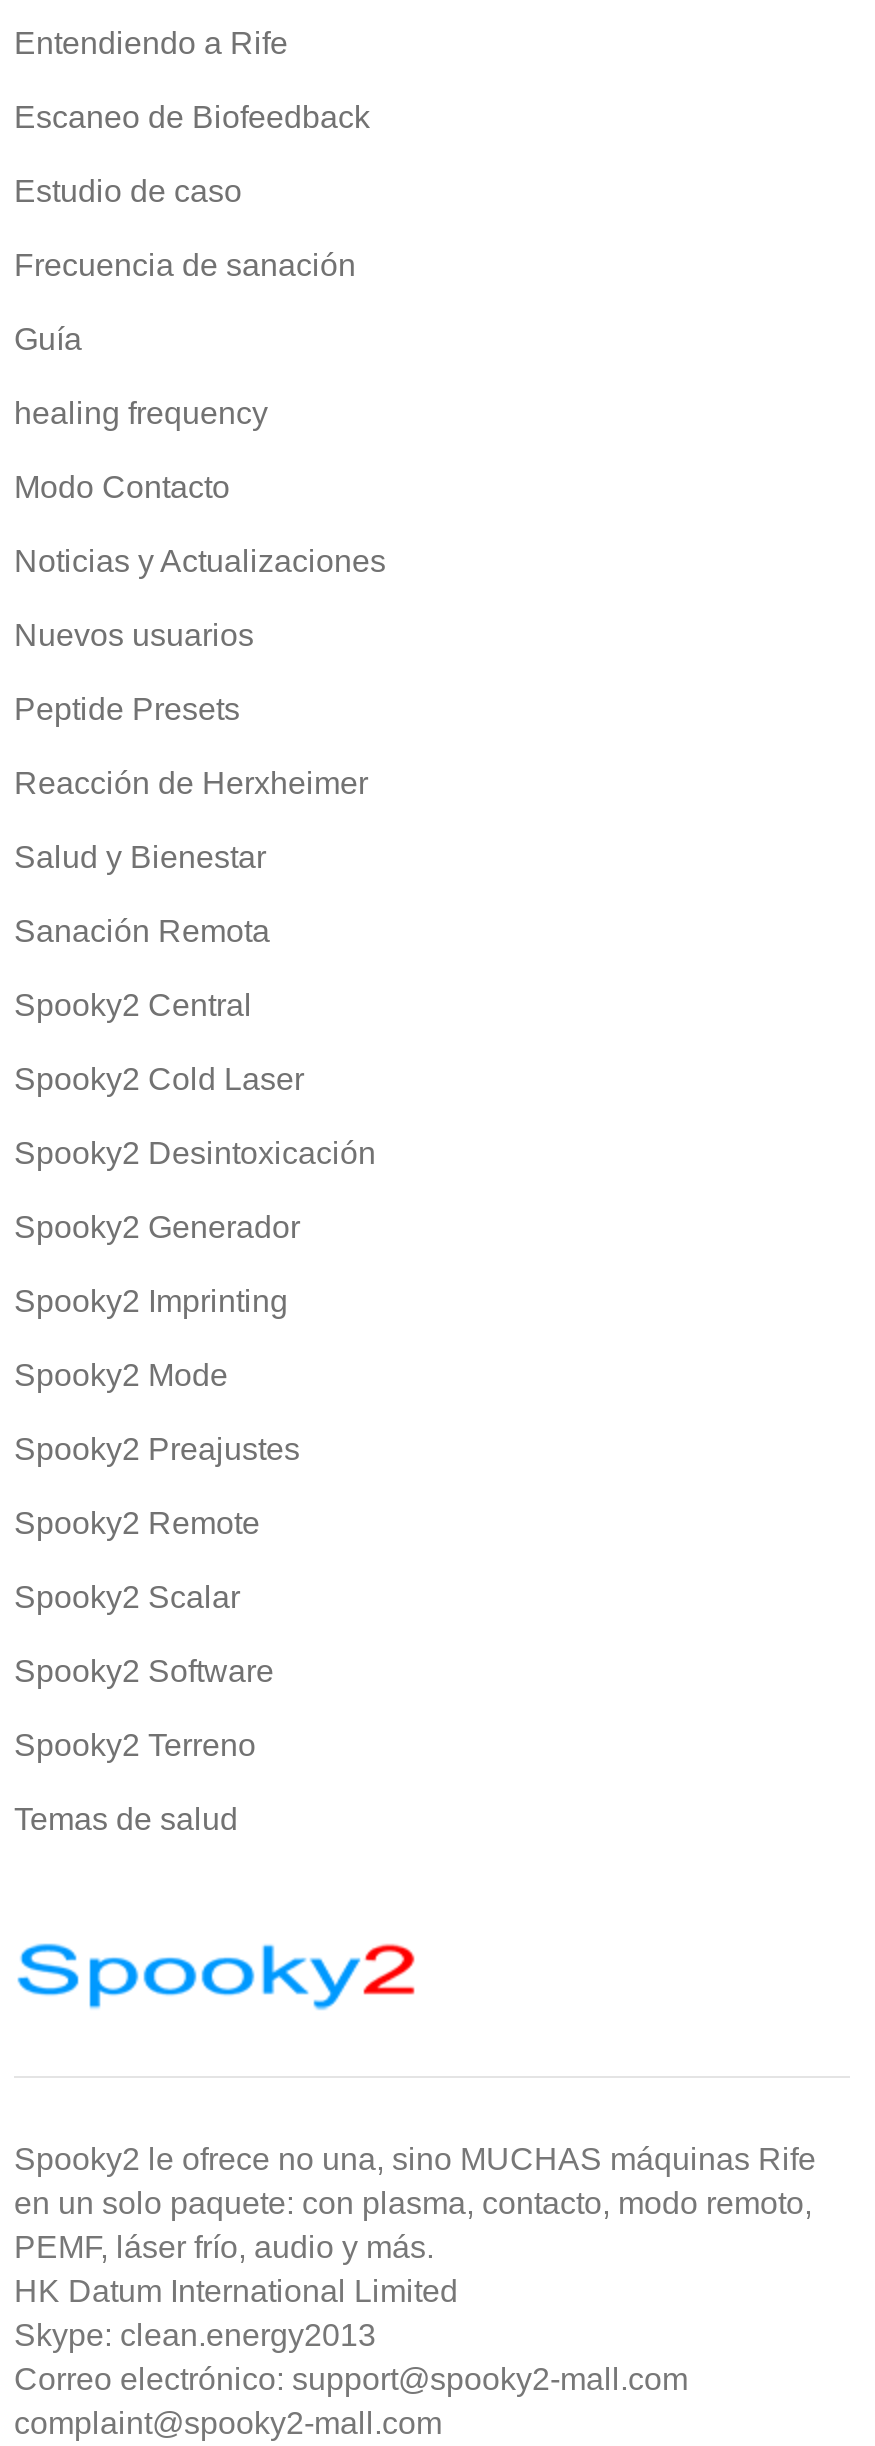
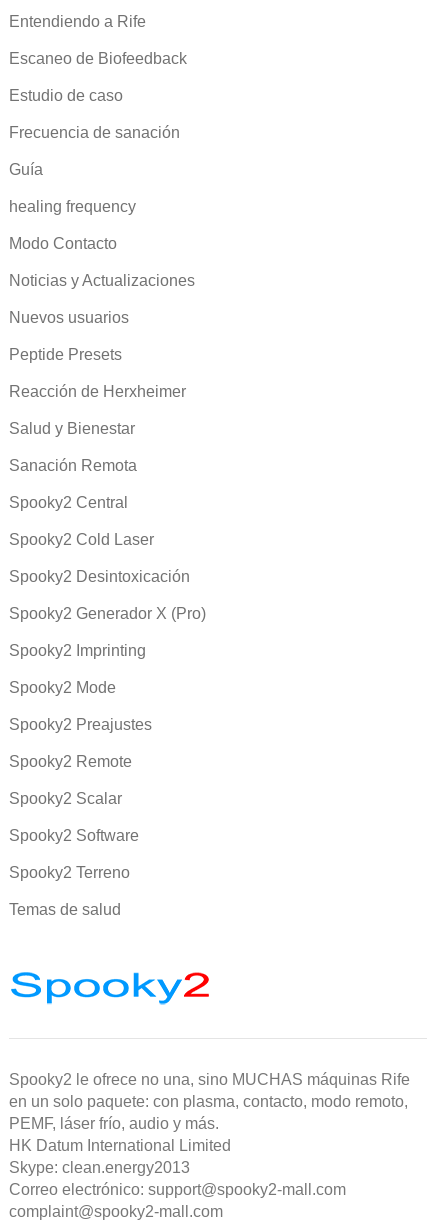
- Spooky2 Generador
+ Spooky2 Generador X (Pro)
